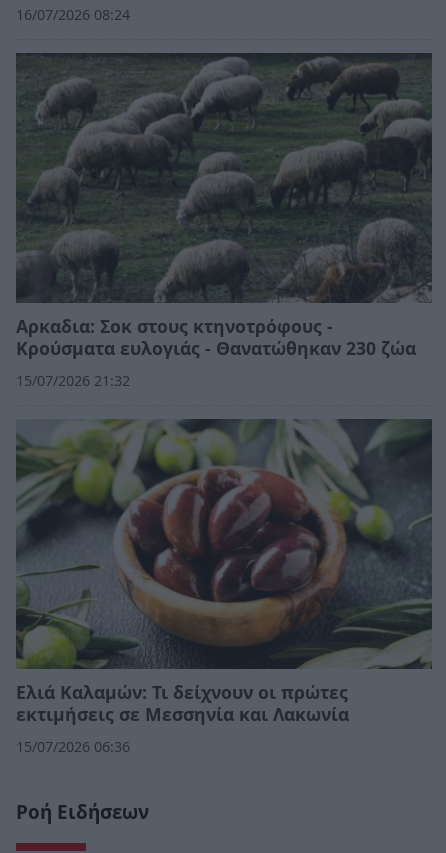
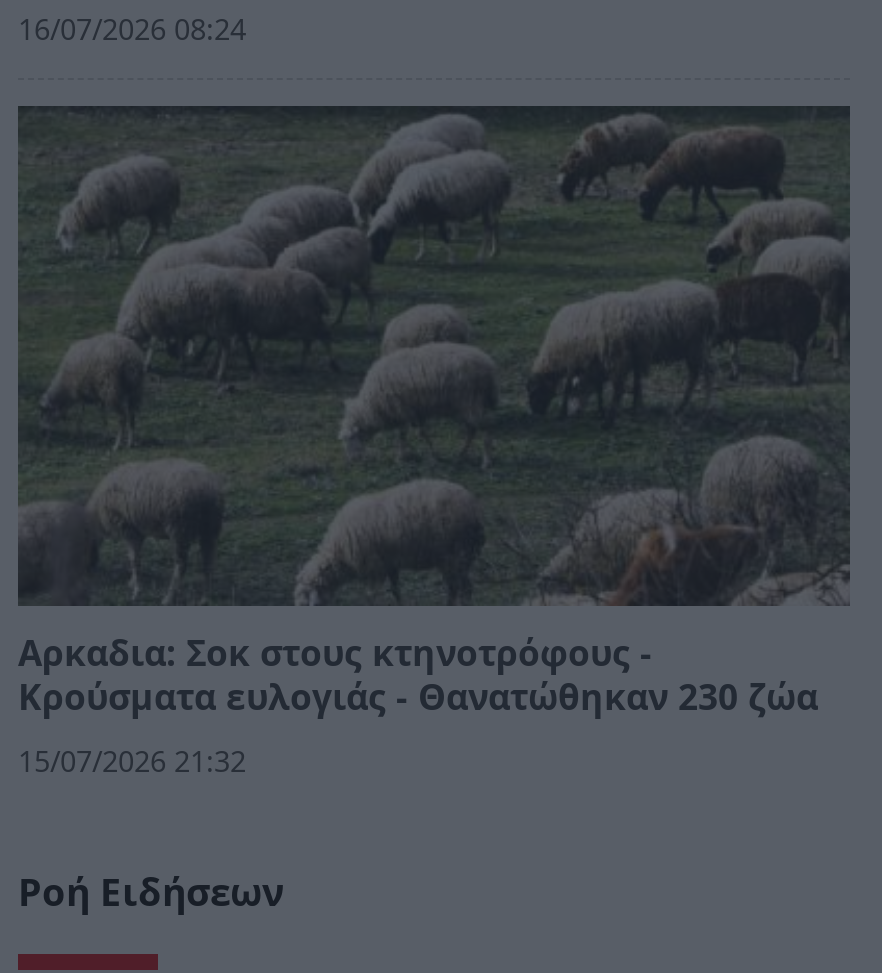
- [image]
- Ελιά Καλαμών: Τι δείχνουν οι πρώτες
- εκτιμήσεις σε Μεσσηνία και Λακωνία
- 15/07/2026 06:36
